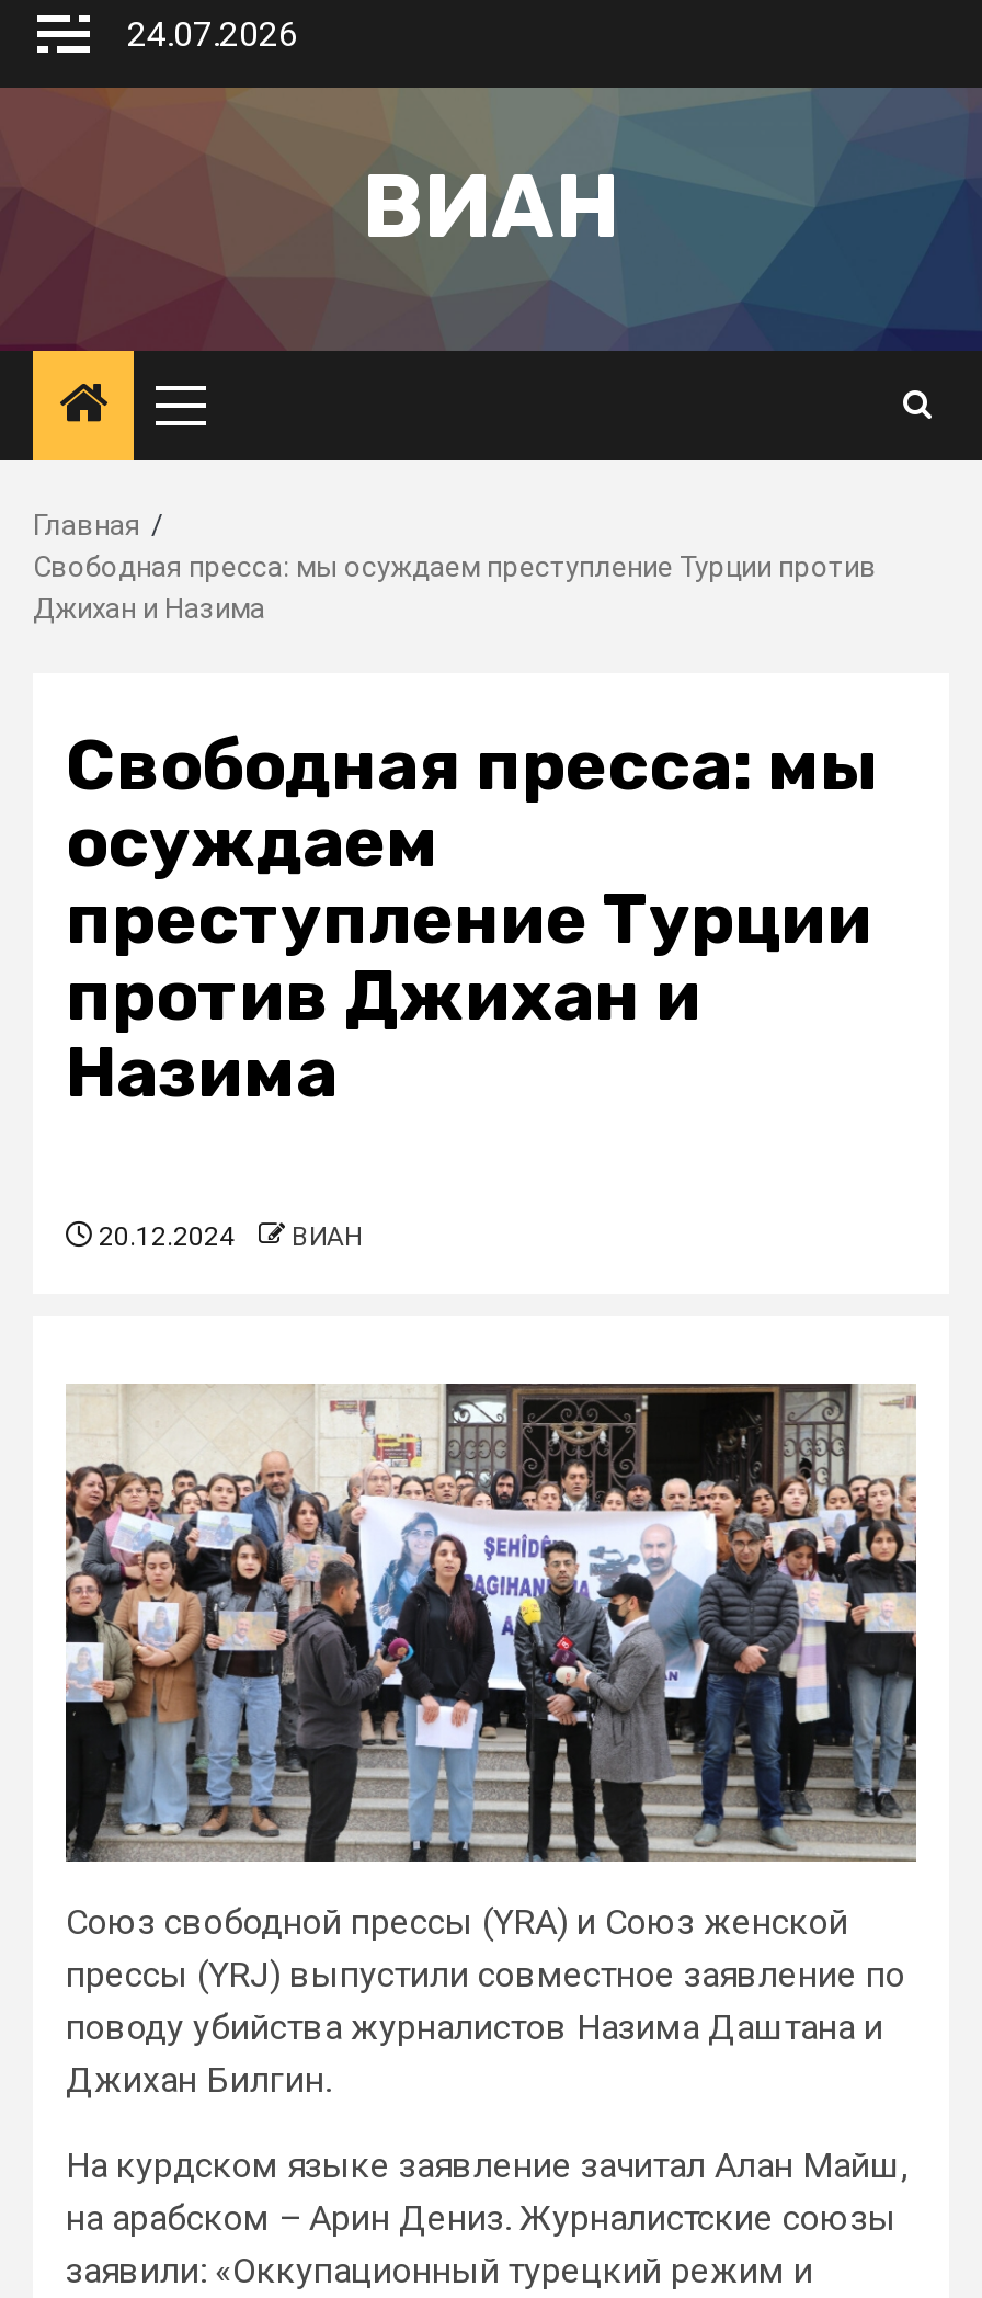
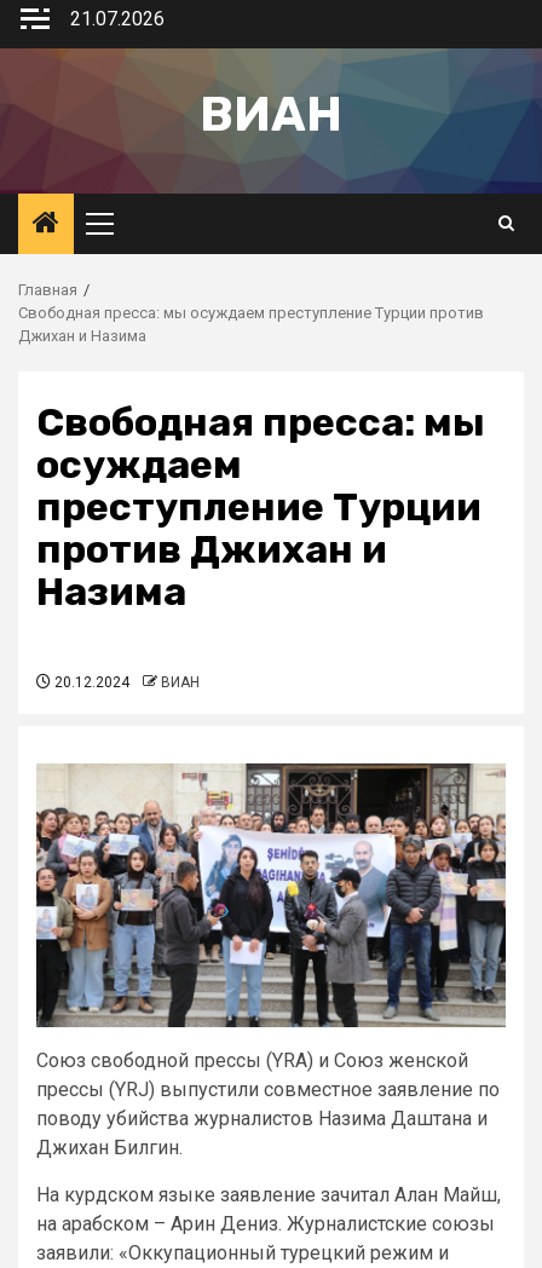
- 24.07.2026
+ 21.07.2026
